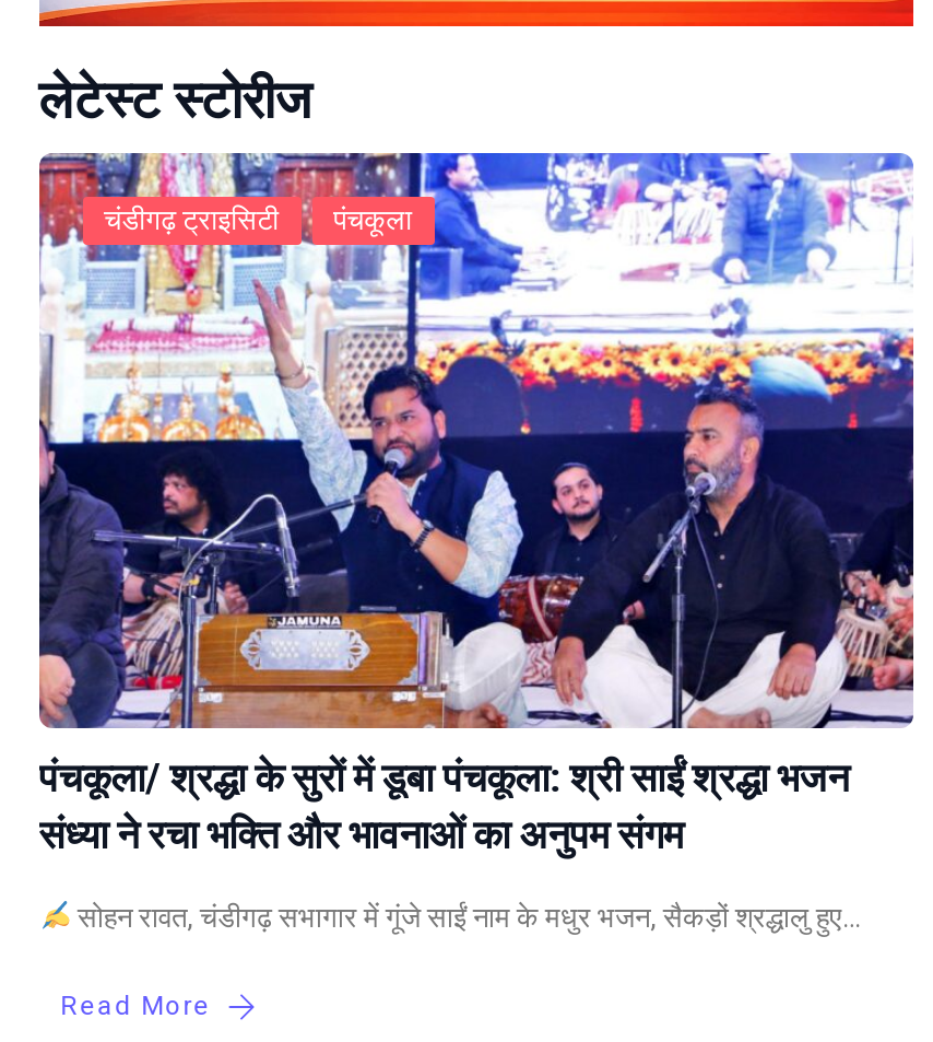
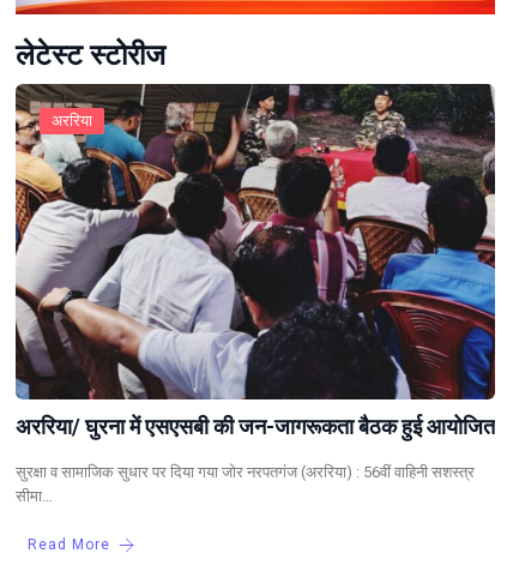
- [image]
- चंडीगढ़ ट्राइसिटी
- पंचकूला
+ [image]
+ अररिया

- पंचकूला/ श्रद्धा के सुरों में डूबा पंचकूला: श्री साईं श्रद्धा भजन
- संध्या ने रचा भक्ति और भावनाओं का अनुपम संगम
+ अररिया/ घुरना में एसएसबी की जन-जागरूकता बैठक हुई आयोजित

- सोहन रावत, चंडीगढ़ सभागार में गूंजे साईं नाम के मधुर भजन, सैकड़ों श्रद्धालु हुए…
+ सुरक्षा व सामाजिक सुधार पर दिया गया जोर नरपतगंज (अररिया) : 56वीं वाहिनी सशस्त्र
+ सीमा…
